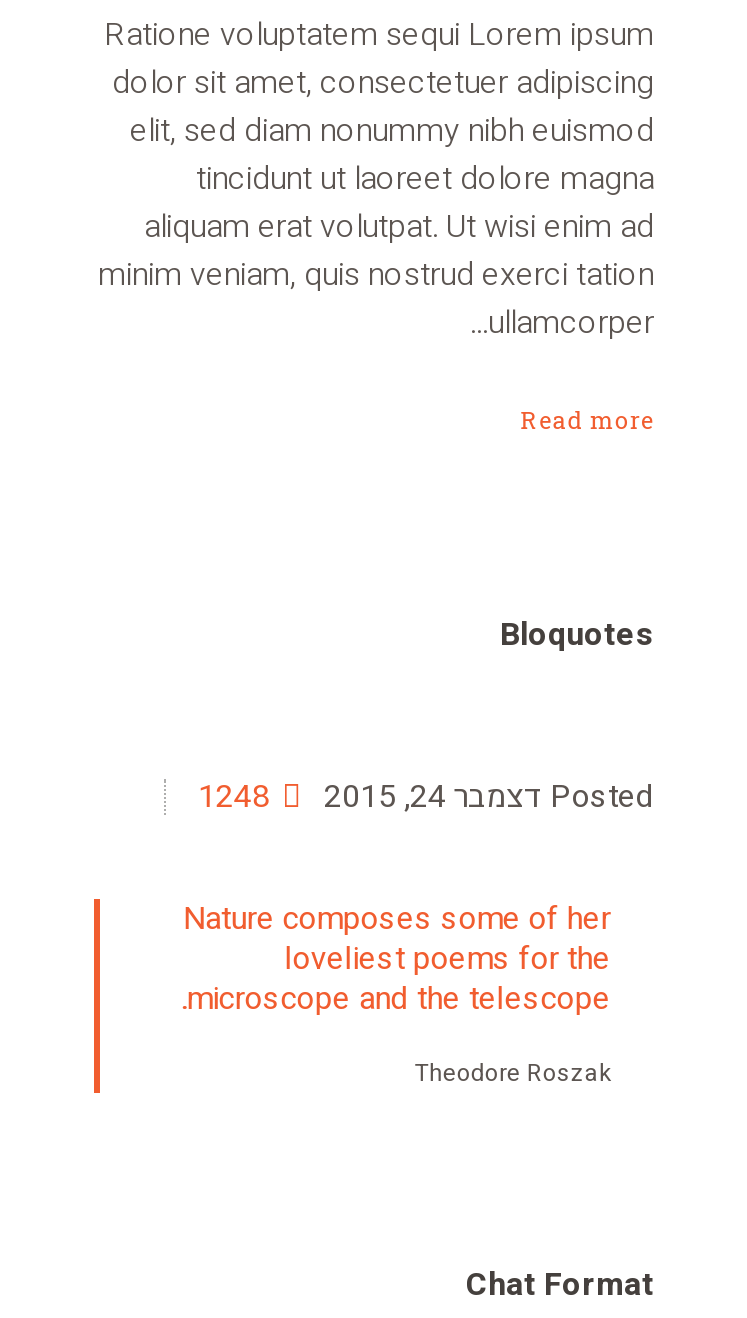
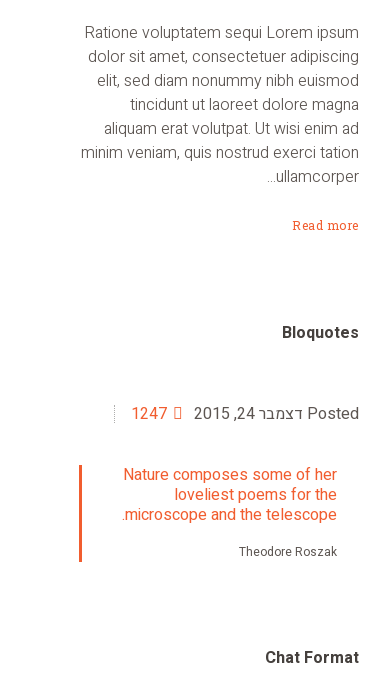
- 1248
+ 1247
